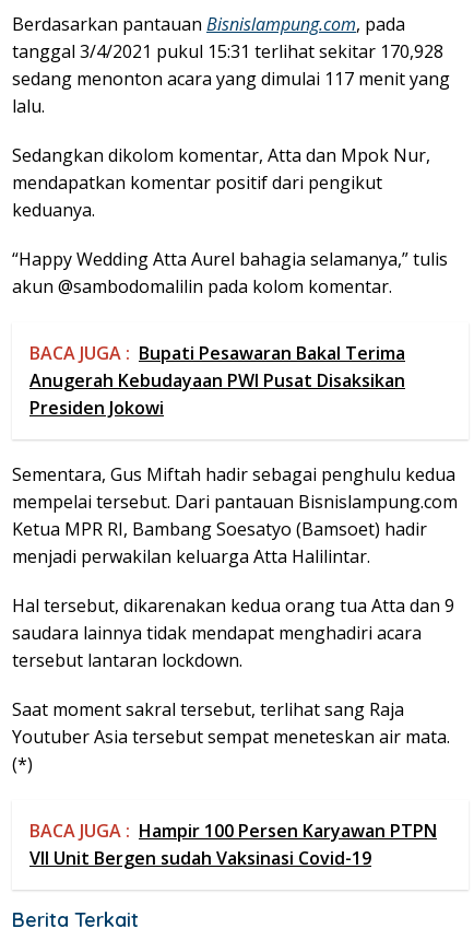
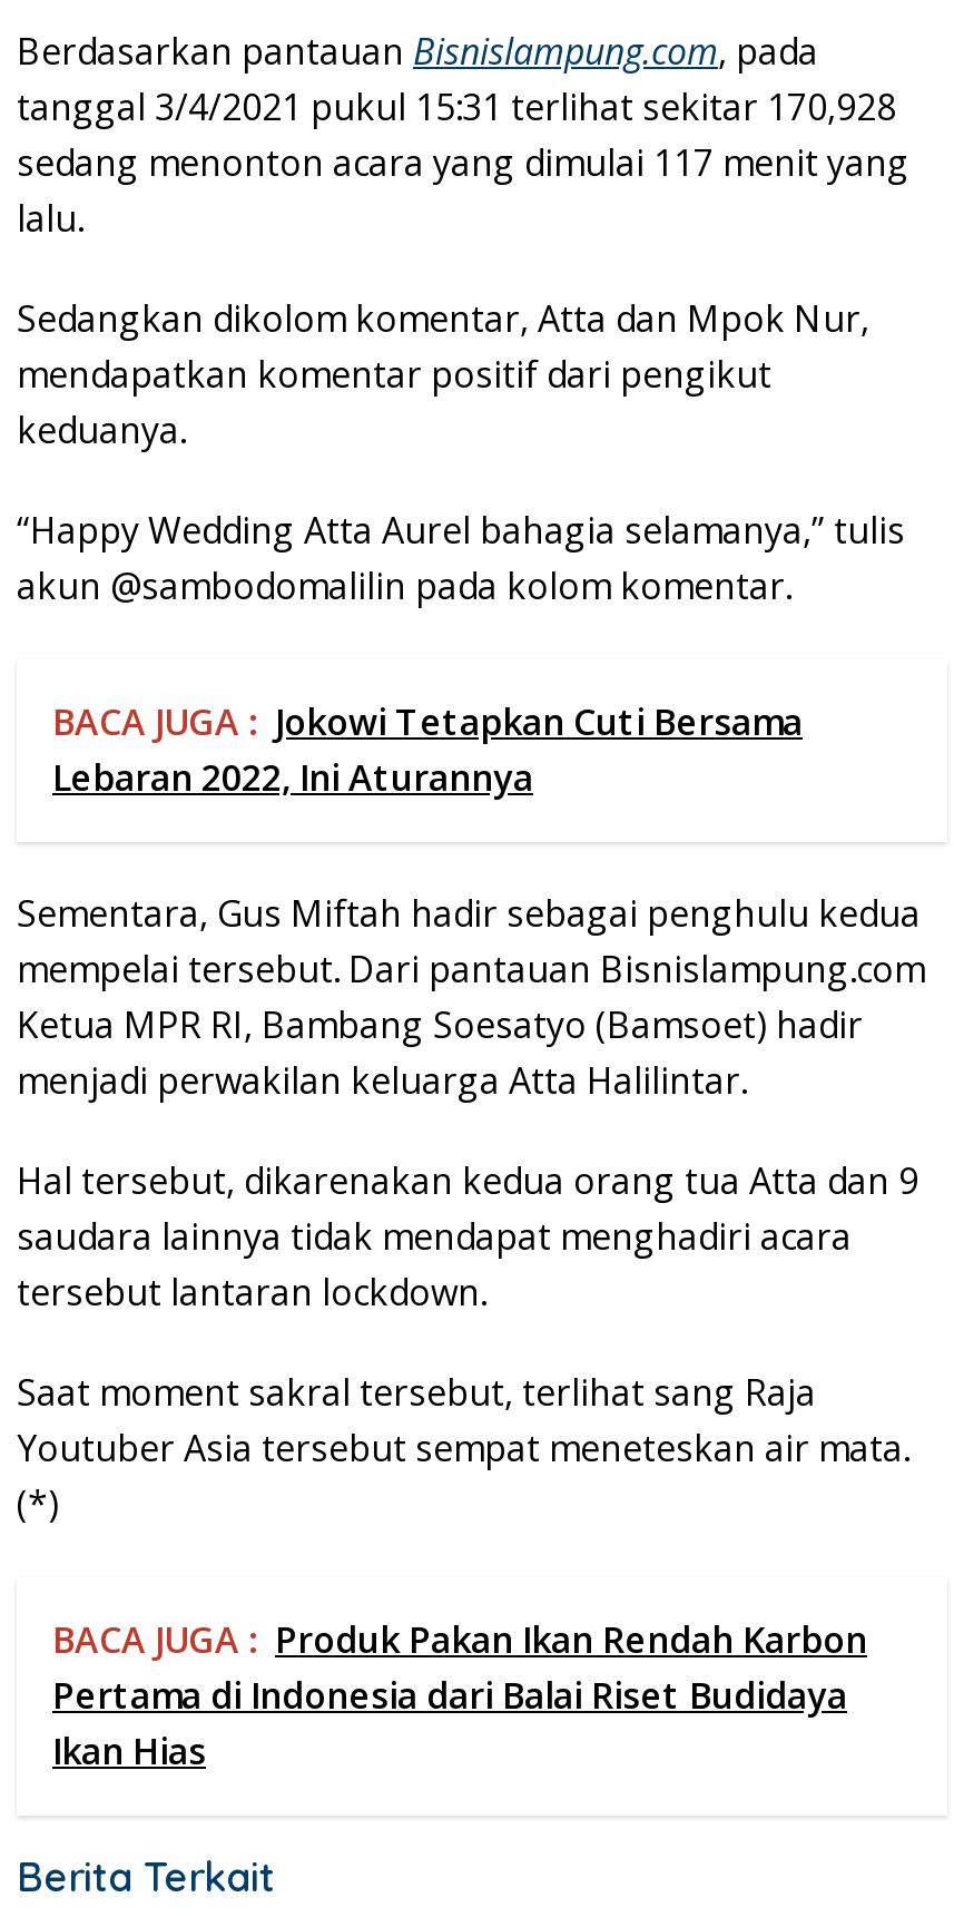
- BACA JUGA : Bupati Pesawaran Bakal Terima
- Anugerah Kebudayaan PWI Pusat Disaksikan
- Presiden Jokowi
+ BACA JUGA : Jokowi Tetapkan Cuti Bersama
+ Lebaran 2022, Ini Aturannya

moved up: Sementara, Gus Miftah hadir sebagai penghulu kedua | mempelai tersebut. Dari pantauan Bisnislampung.com | Ketua MPR RI, Bambang Soesatyo (Bamsoet) hadir | ... | Saat moment sakral tersebut, terlihat sang Raja | Youtuber Asia tersebut sempat meneteskan air mata.

- BACA JUGA : Hampir 100 Persen Karyawan PTPN
- VII Unit Bergen sudah Vaksinasi Covid-19
+ BACA JUGA : Produk Pakan Ikan Rendah Karbon
+ Pertama di Indonesia dari Balai Riset Budidaya
+ Ikan Hias
